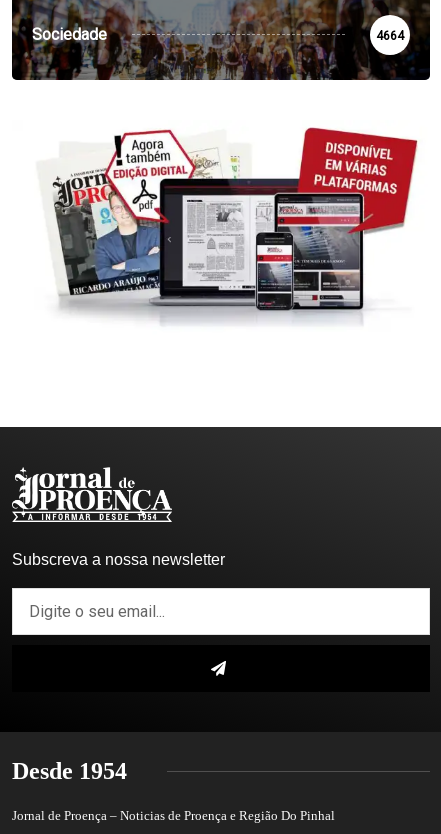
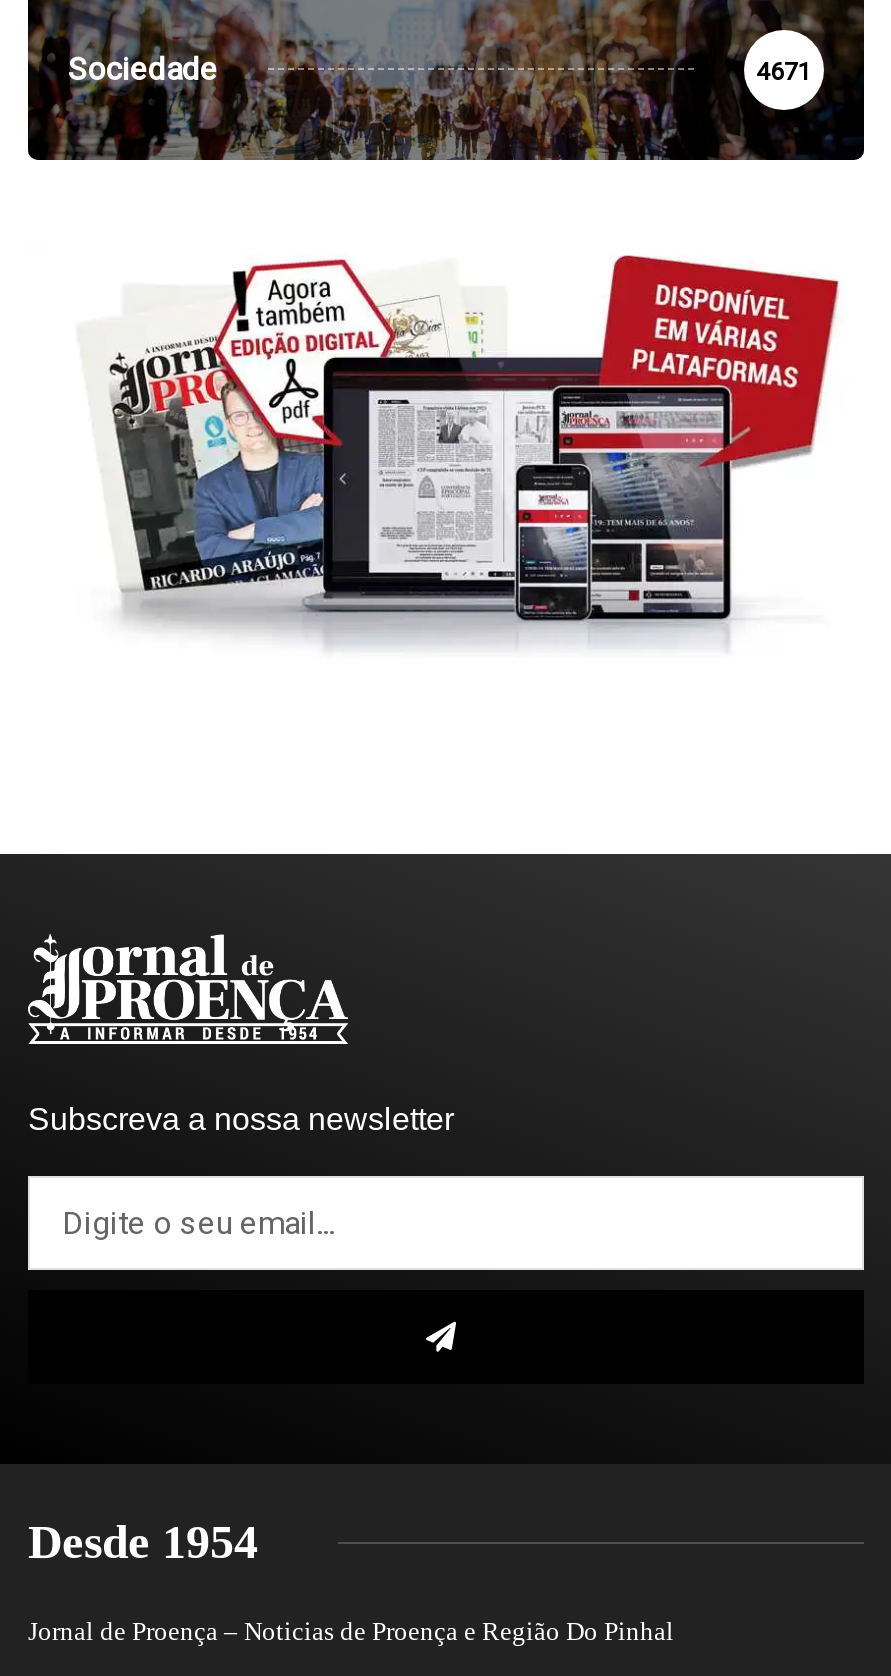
- 4664
+ 4671
